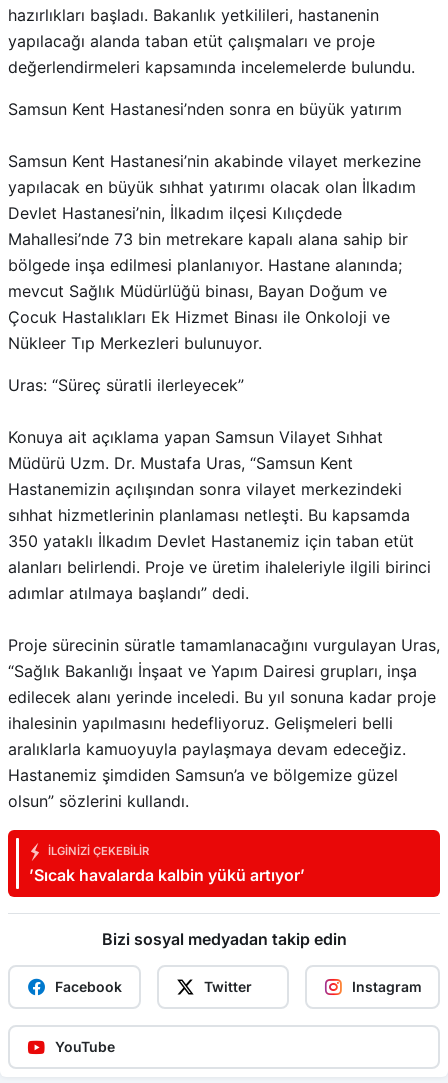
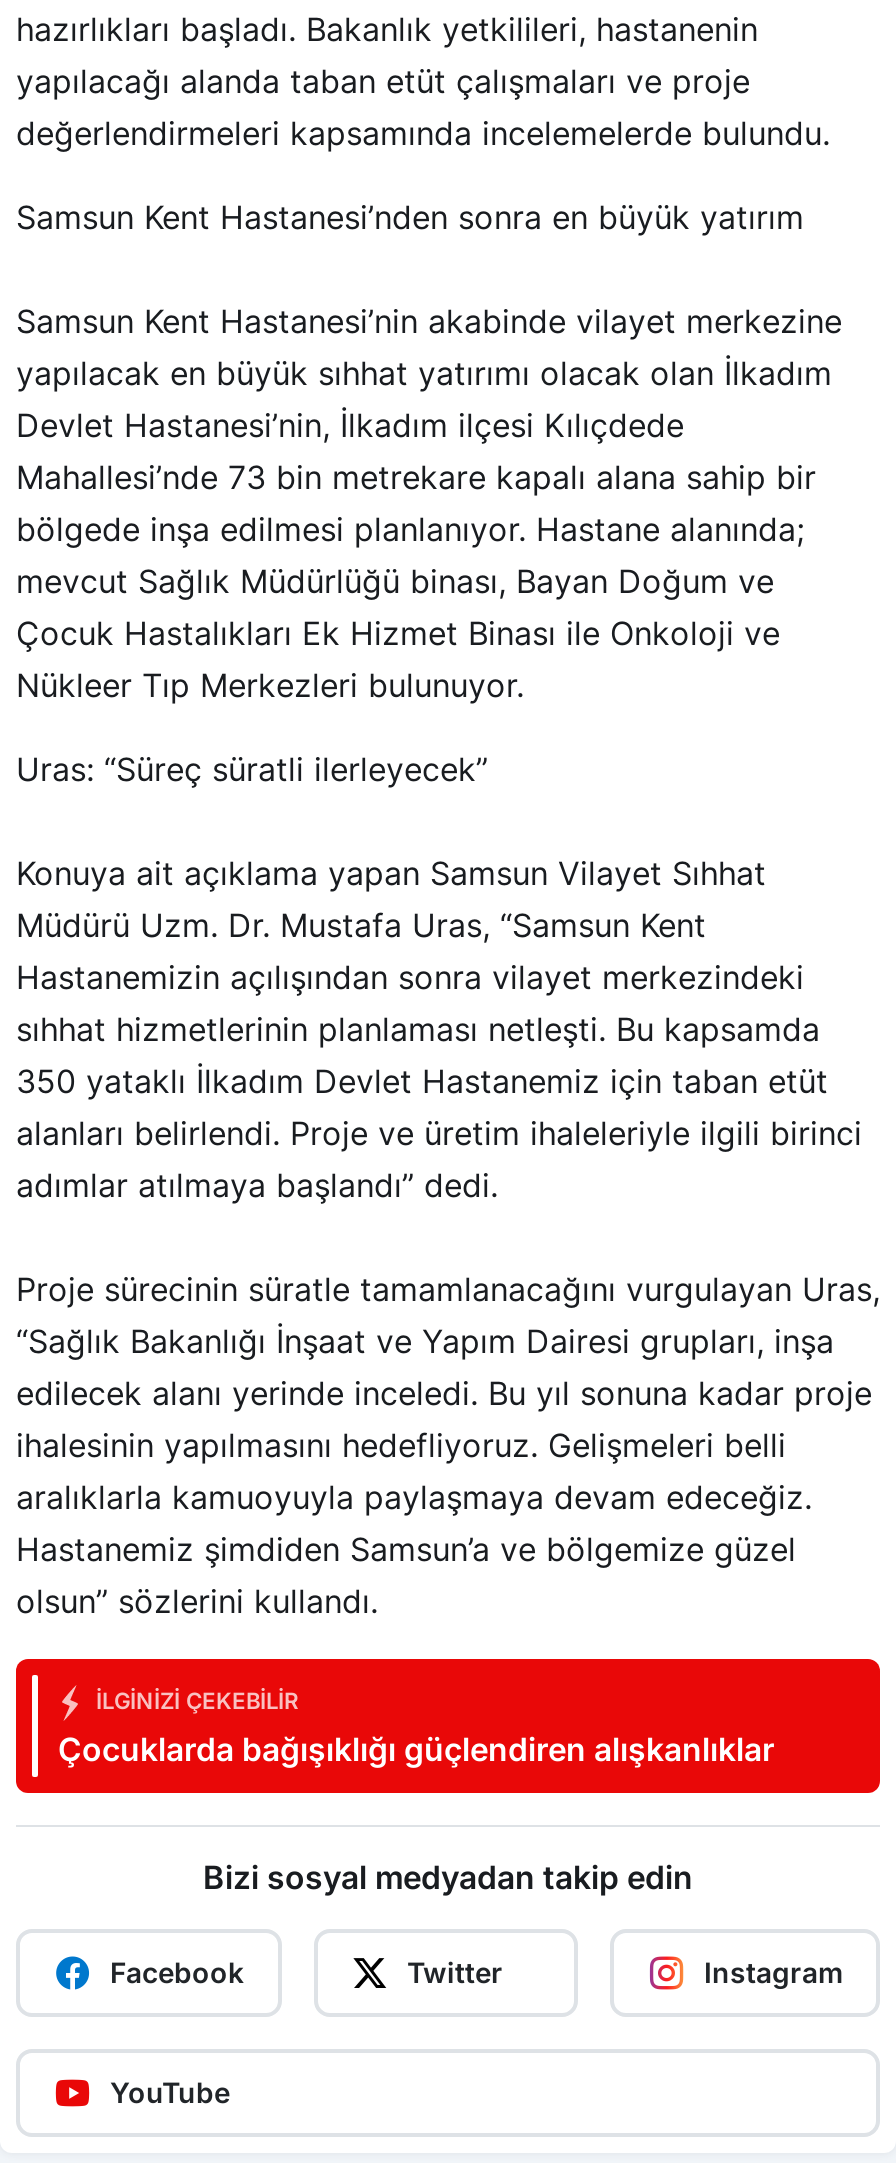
- ’Sıcak havalarda kalbin yükü artıyor’
+ Çocuklarda bağışıklığı güçlendiren alışkanlıklar
